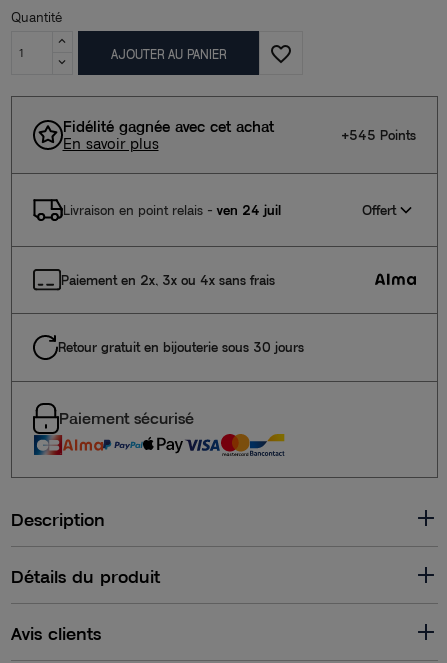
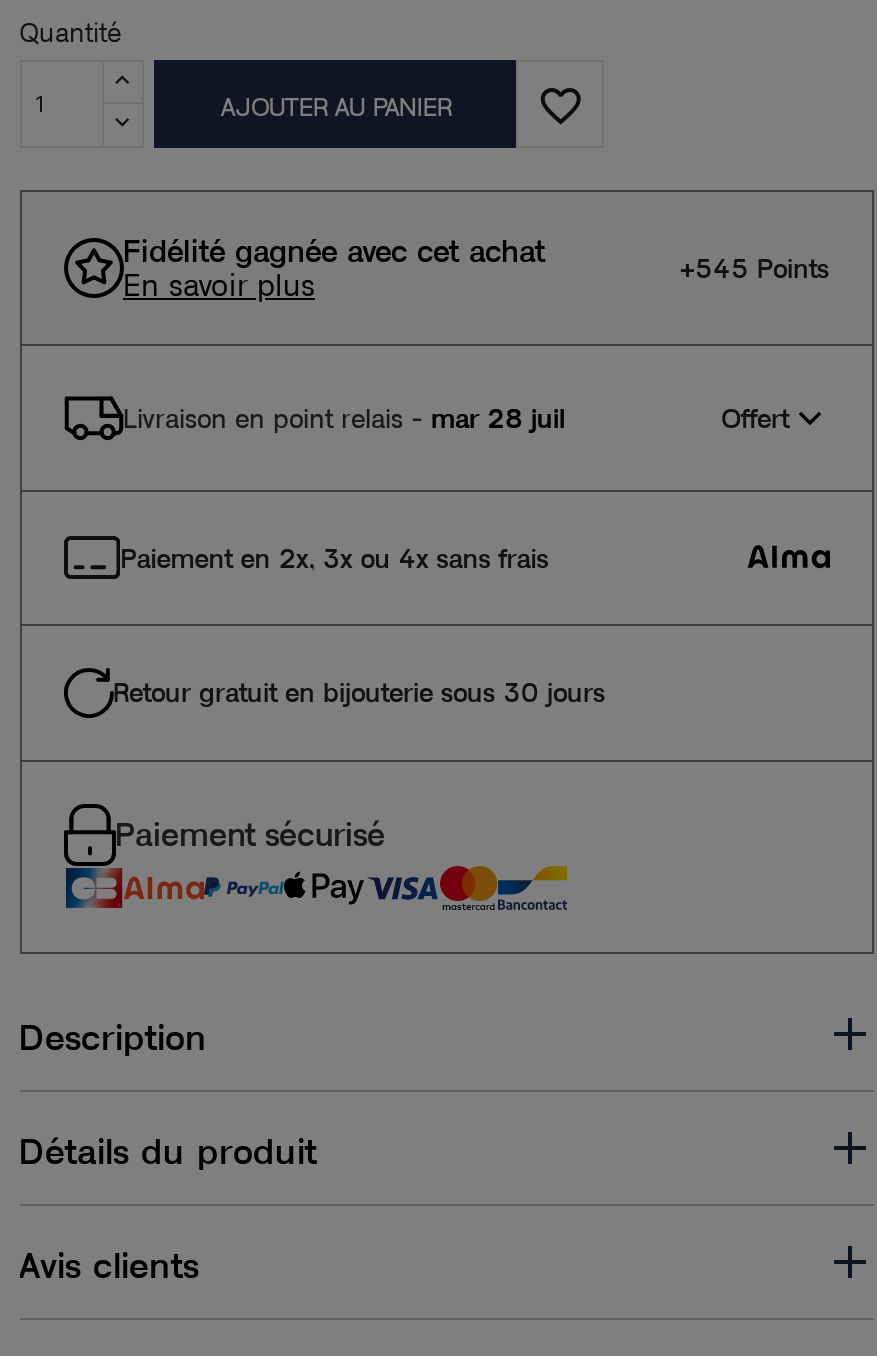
- Livraison en point relais - ven 24 juil
+ Livraison en point relais - mar 28 juil
